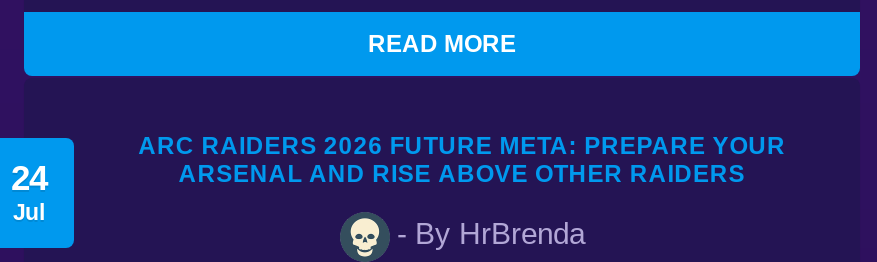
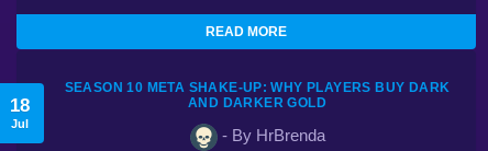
- ARC RAIDERS 2026 FUTURE META: PREPARE YOUR
- ARSENAL AND RISE ABOVE OTHER RAIDERS
+ SEASON 10 META SHAKE-UP: WHY PLAYERS BUY DARK
+ AND DARKER GOLD

- 24
+ 18
